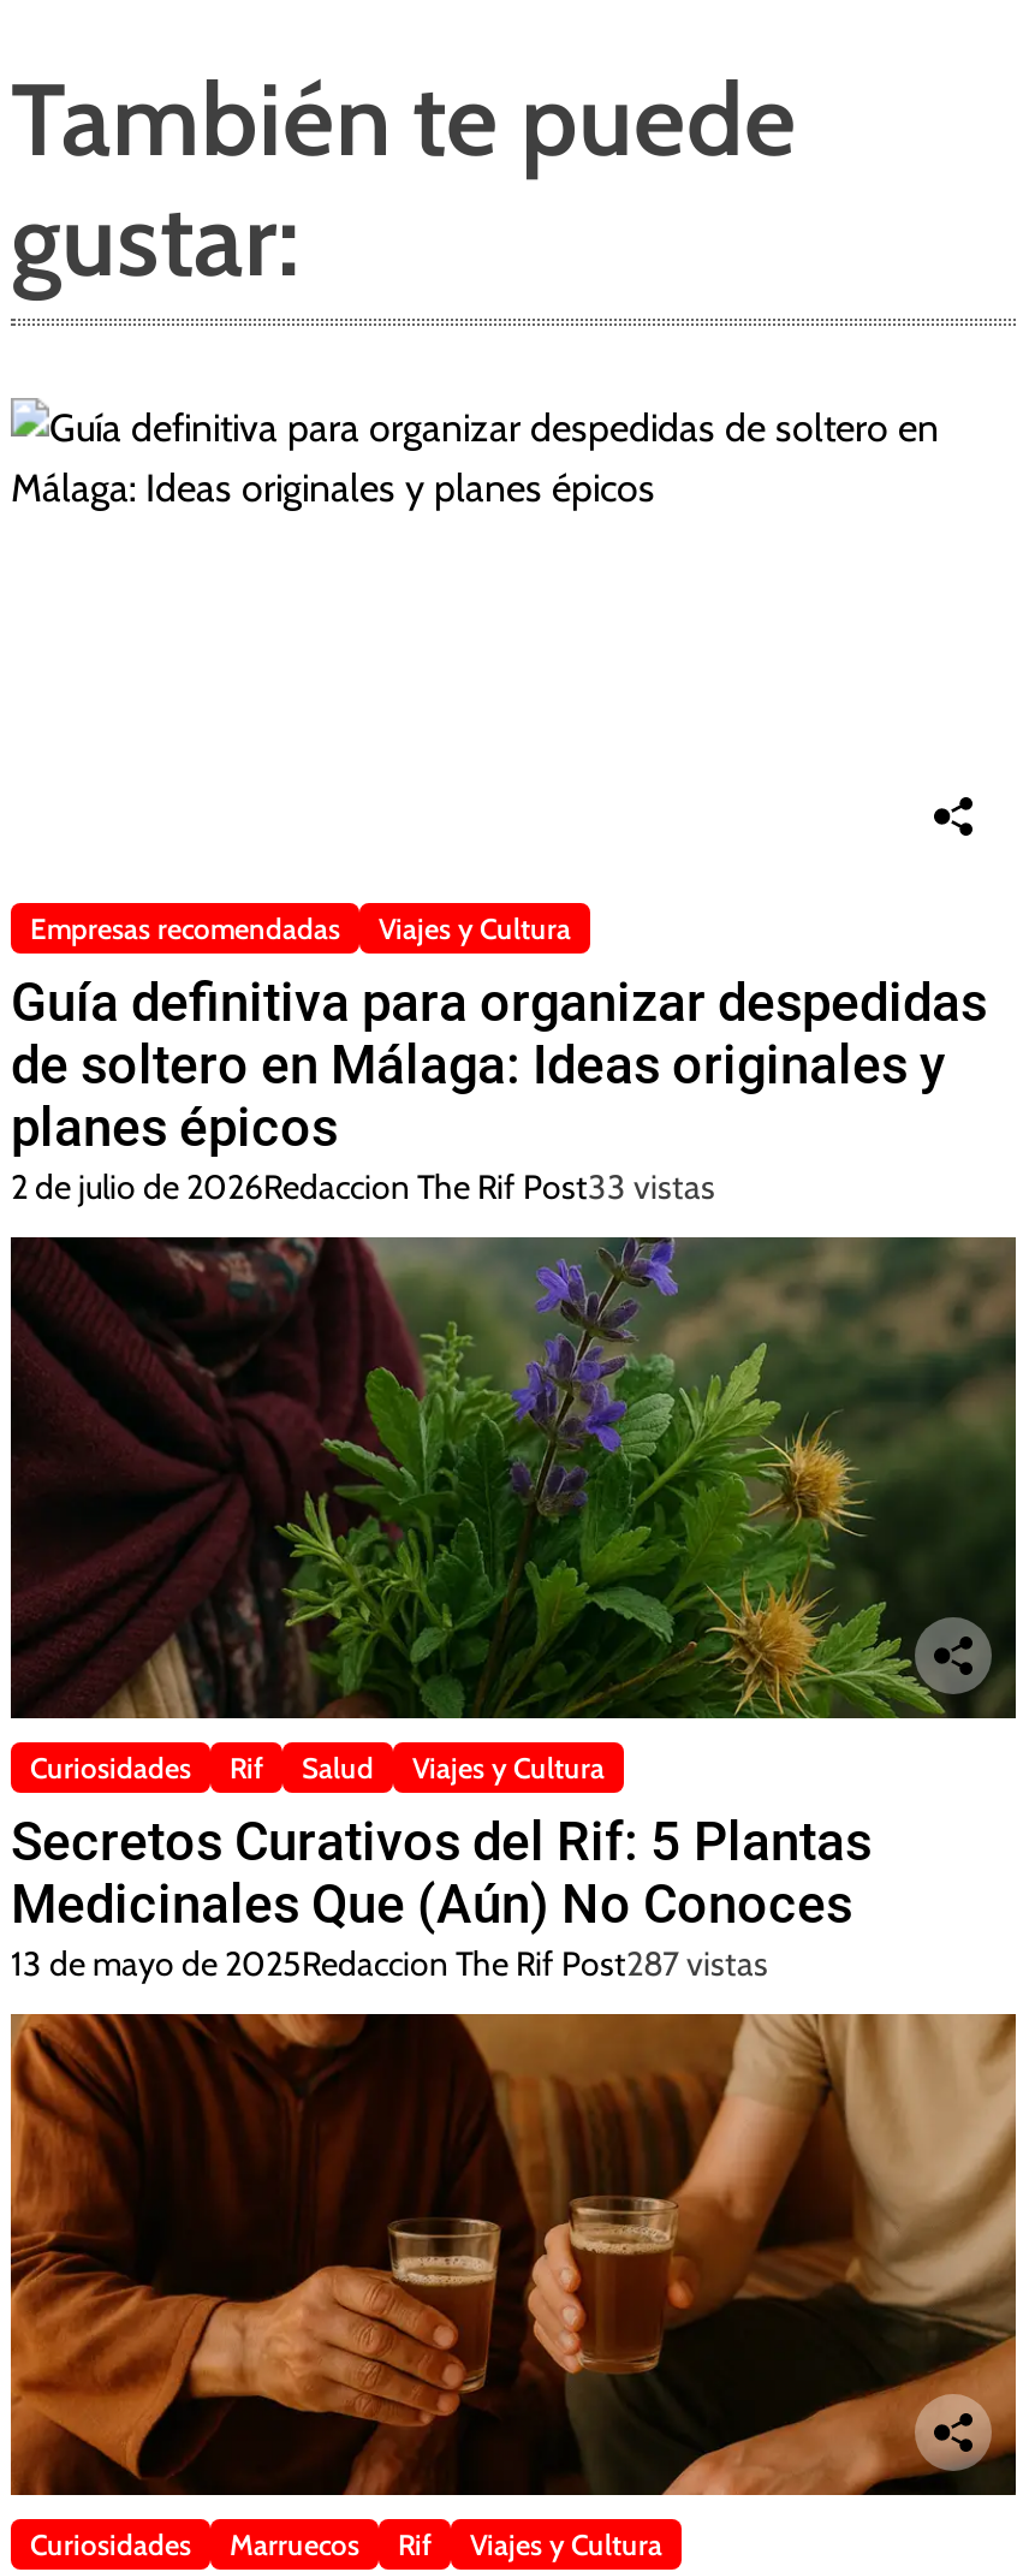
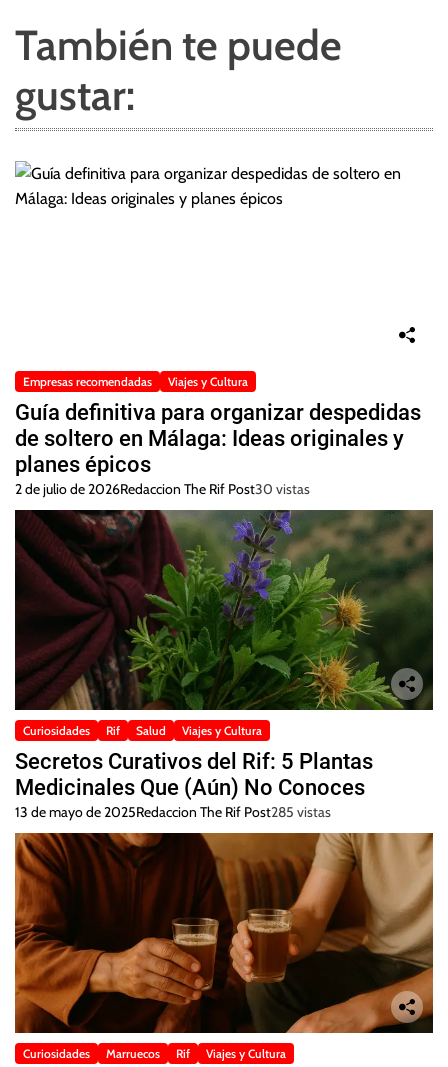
- 2 de julio de 2026Redaccion The Rif Post33 vistas
+ 2 de julio de 2026Redaccion The Rif Post30 vistas

- 13 de mayo de 2025Redaccion The Rif Post287 vistas
+ 13 de mayo de 2025Redaccion The Rif Post285 vistas
